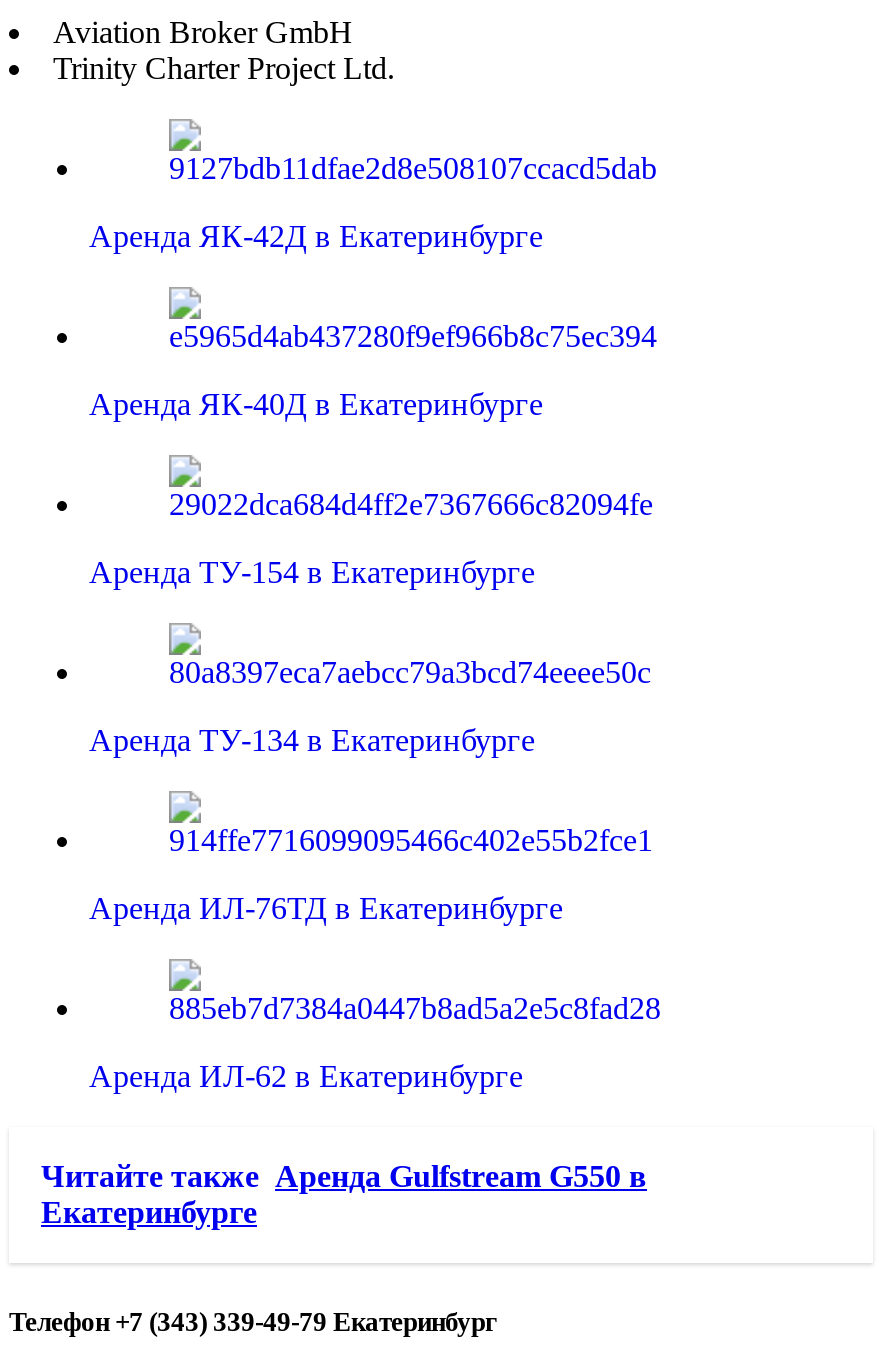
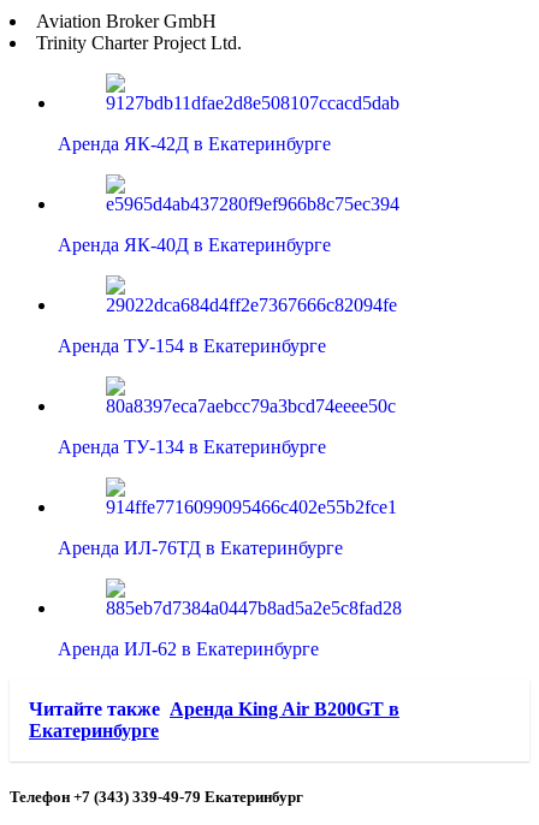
- Читайте также Аренда Gulfstream G550 в
+ Читайте также Аренда King Air B200GT в
